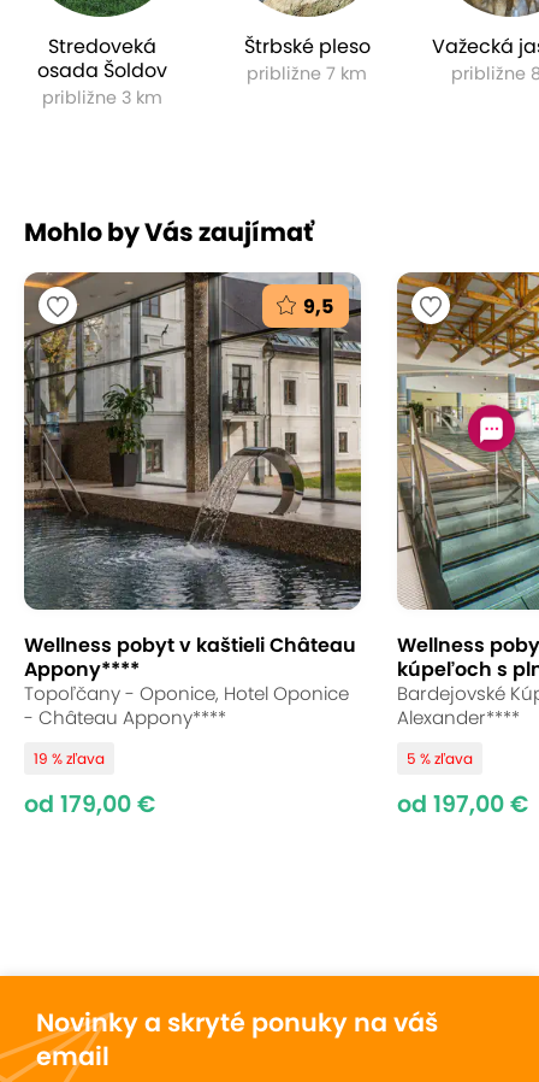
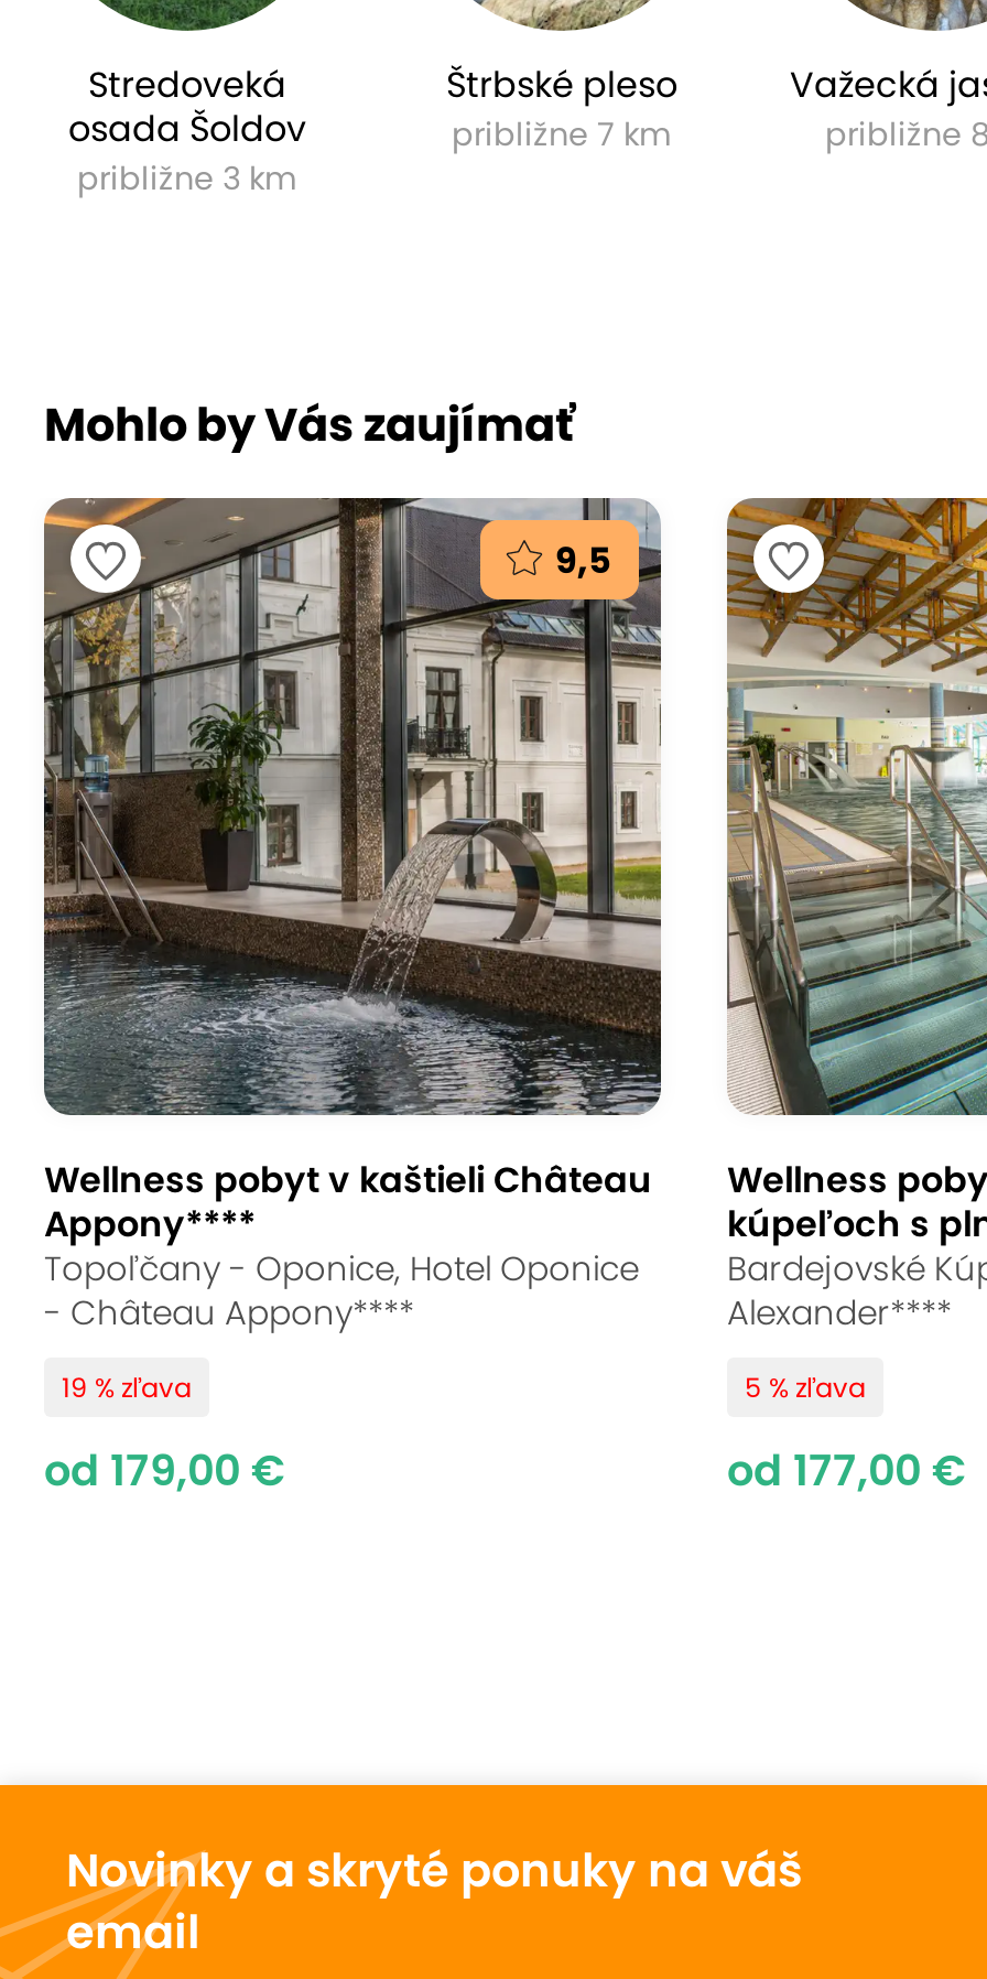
- [image]
+ [image]

- od 197,00 €
+ od 177,00 €
